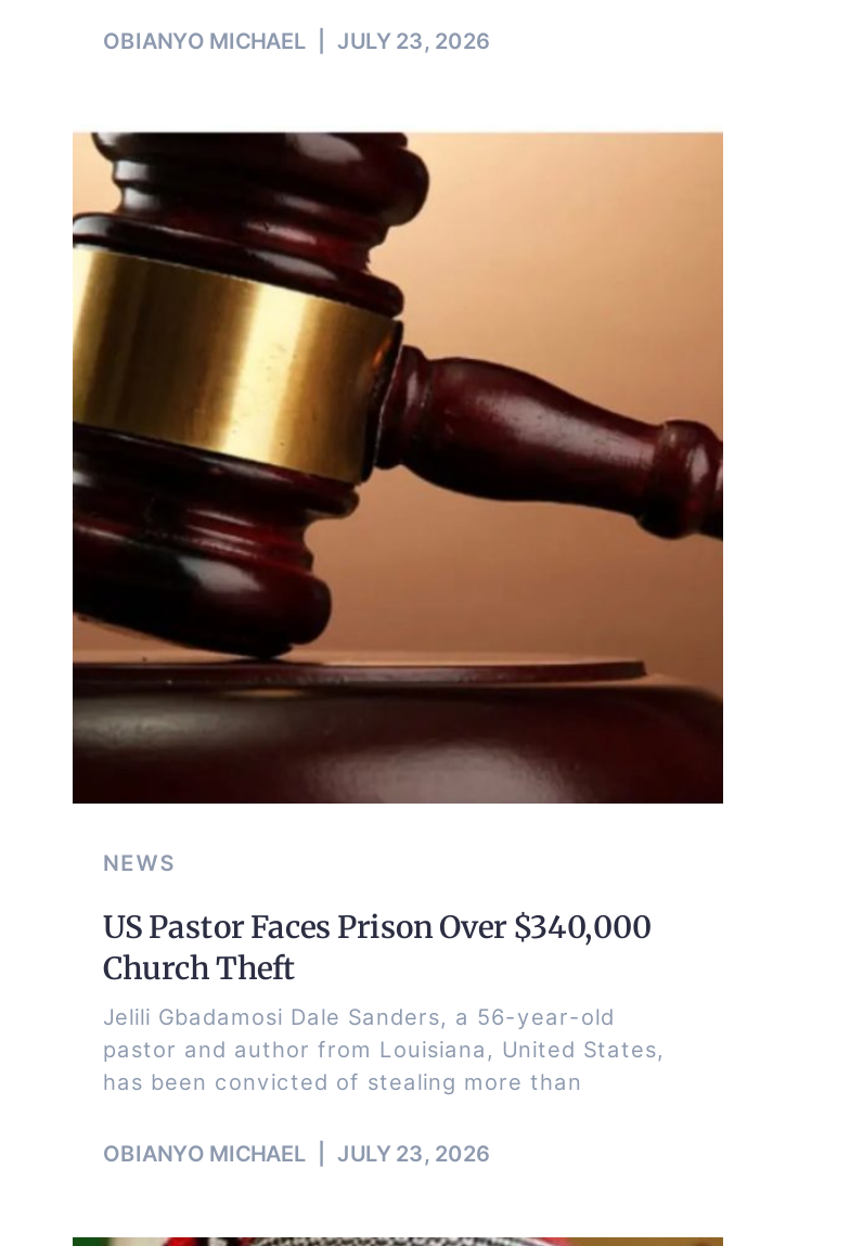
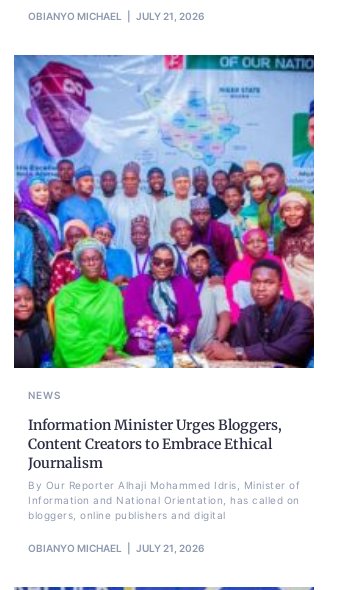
- OBIANYO MICHAEL JULY 23, 2026
+ OBIANYO MICHAEL JULY 21, 2026

- [image]
+ [image]

- US Pastor Faces Prison Over $340,000
- Church Theft
- Jelili Gbadamosi Dale Sanders, a 56-year-old
- pastor and author from Louisiana, United States,
- has been convicted of stealing more than
+ Information Minister Urges Bloggers,
+ Content Creators to Embrace Ethical
+ Journalism
+ By Our Reporter Alhaji Mohammed Idris, Minister of
+ Information and National Orientation, has called on
+ bloggers, online publishers and digital

- OBIANYO MICHAEL JULY 23, 2026
+ OBIANYO MICHAEL JULY 21, 2026
